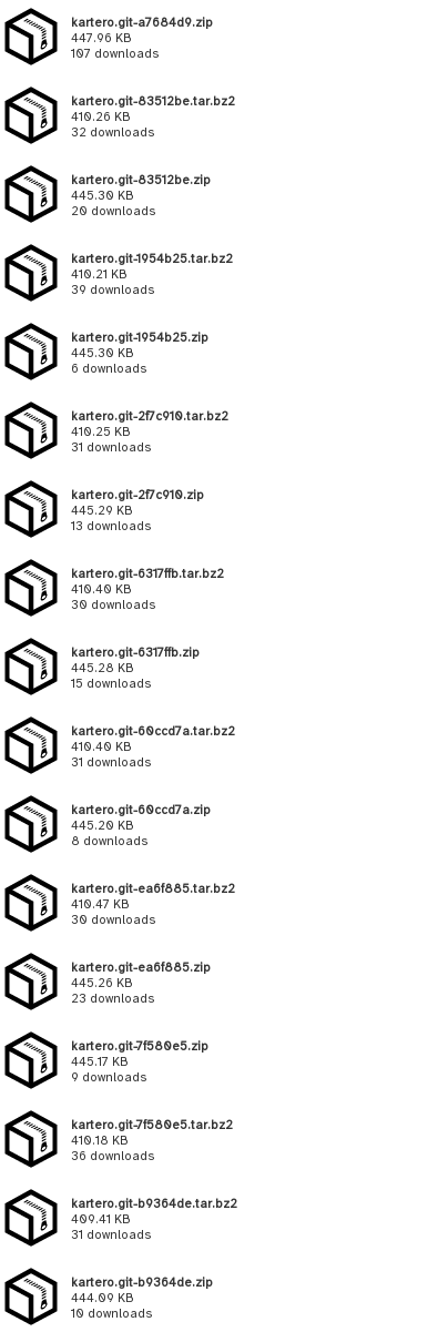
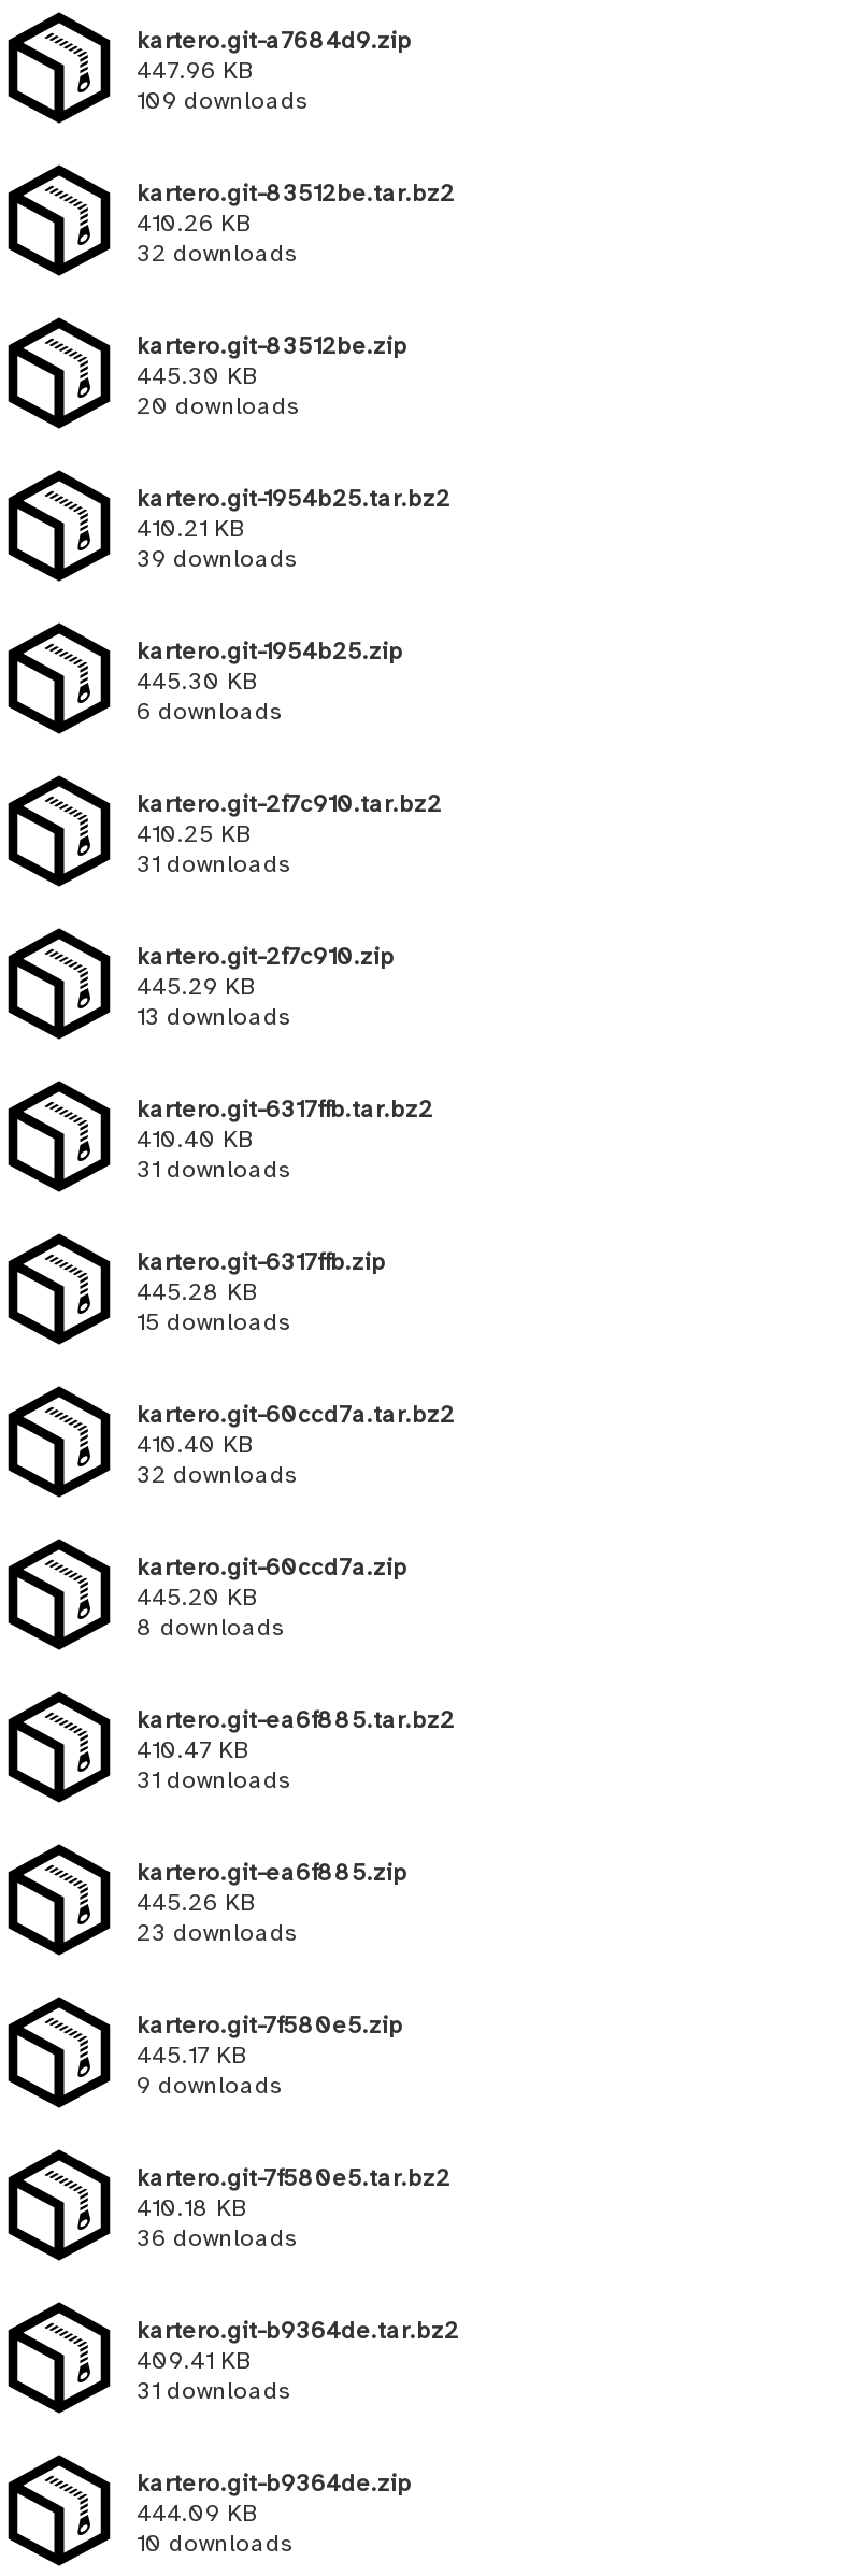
- 107 downloads
+ 109 downloads

- 30 downloads
+ 31 downloads

- 31 downloads
+ 32 downloads

- 30 downloads
+ 31 downloads
